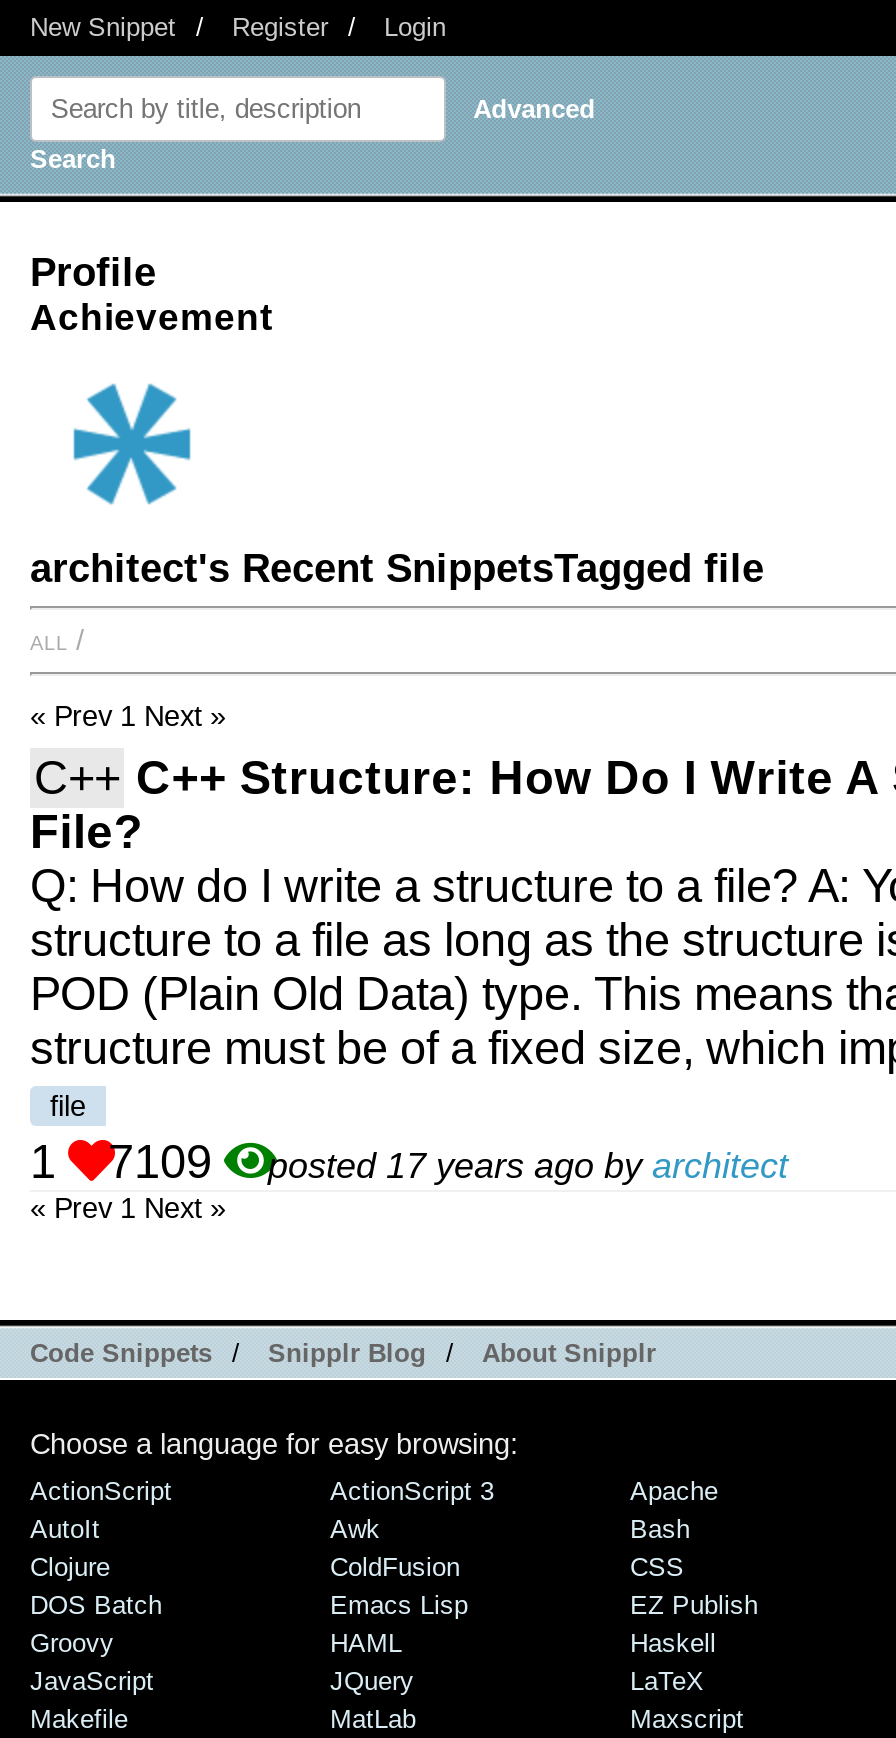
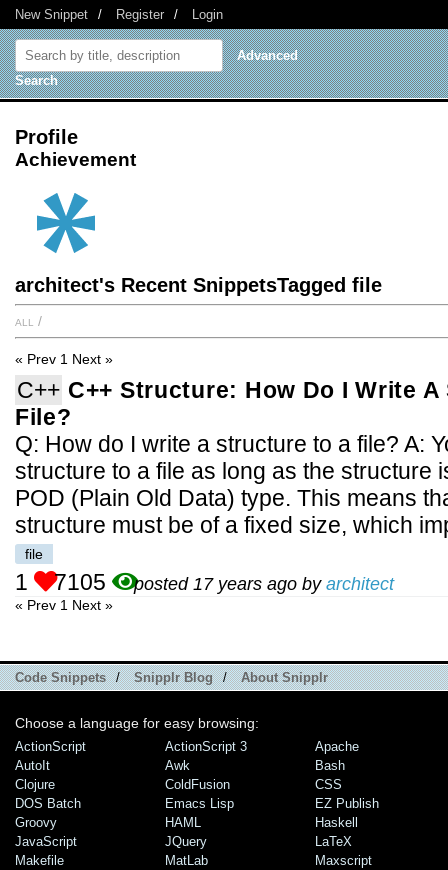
- 1 7109 posted 17 years ago by architect
+ 1 7105 posted 17 years ago by architect
